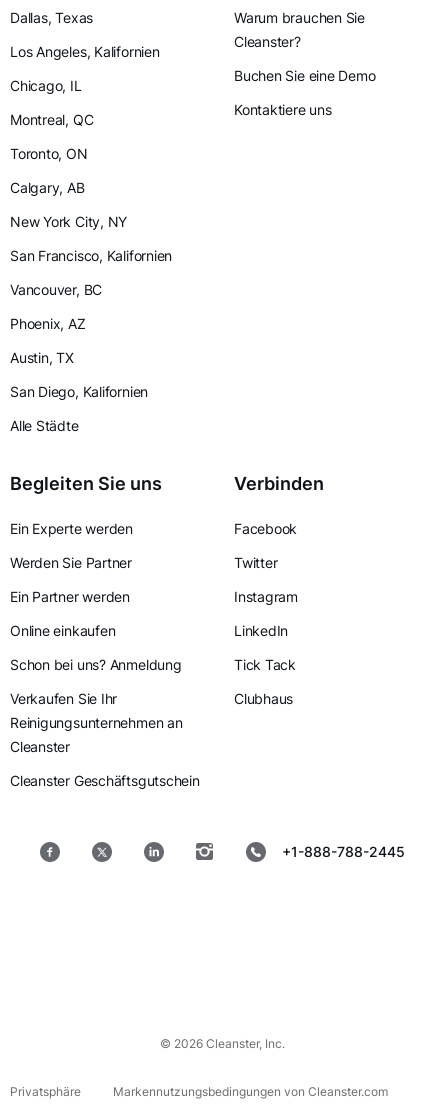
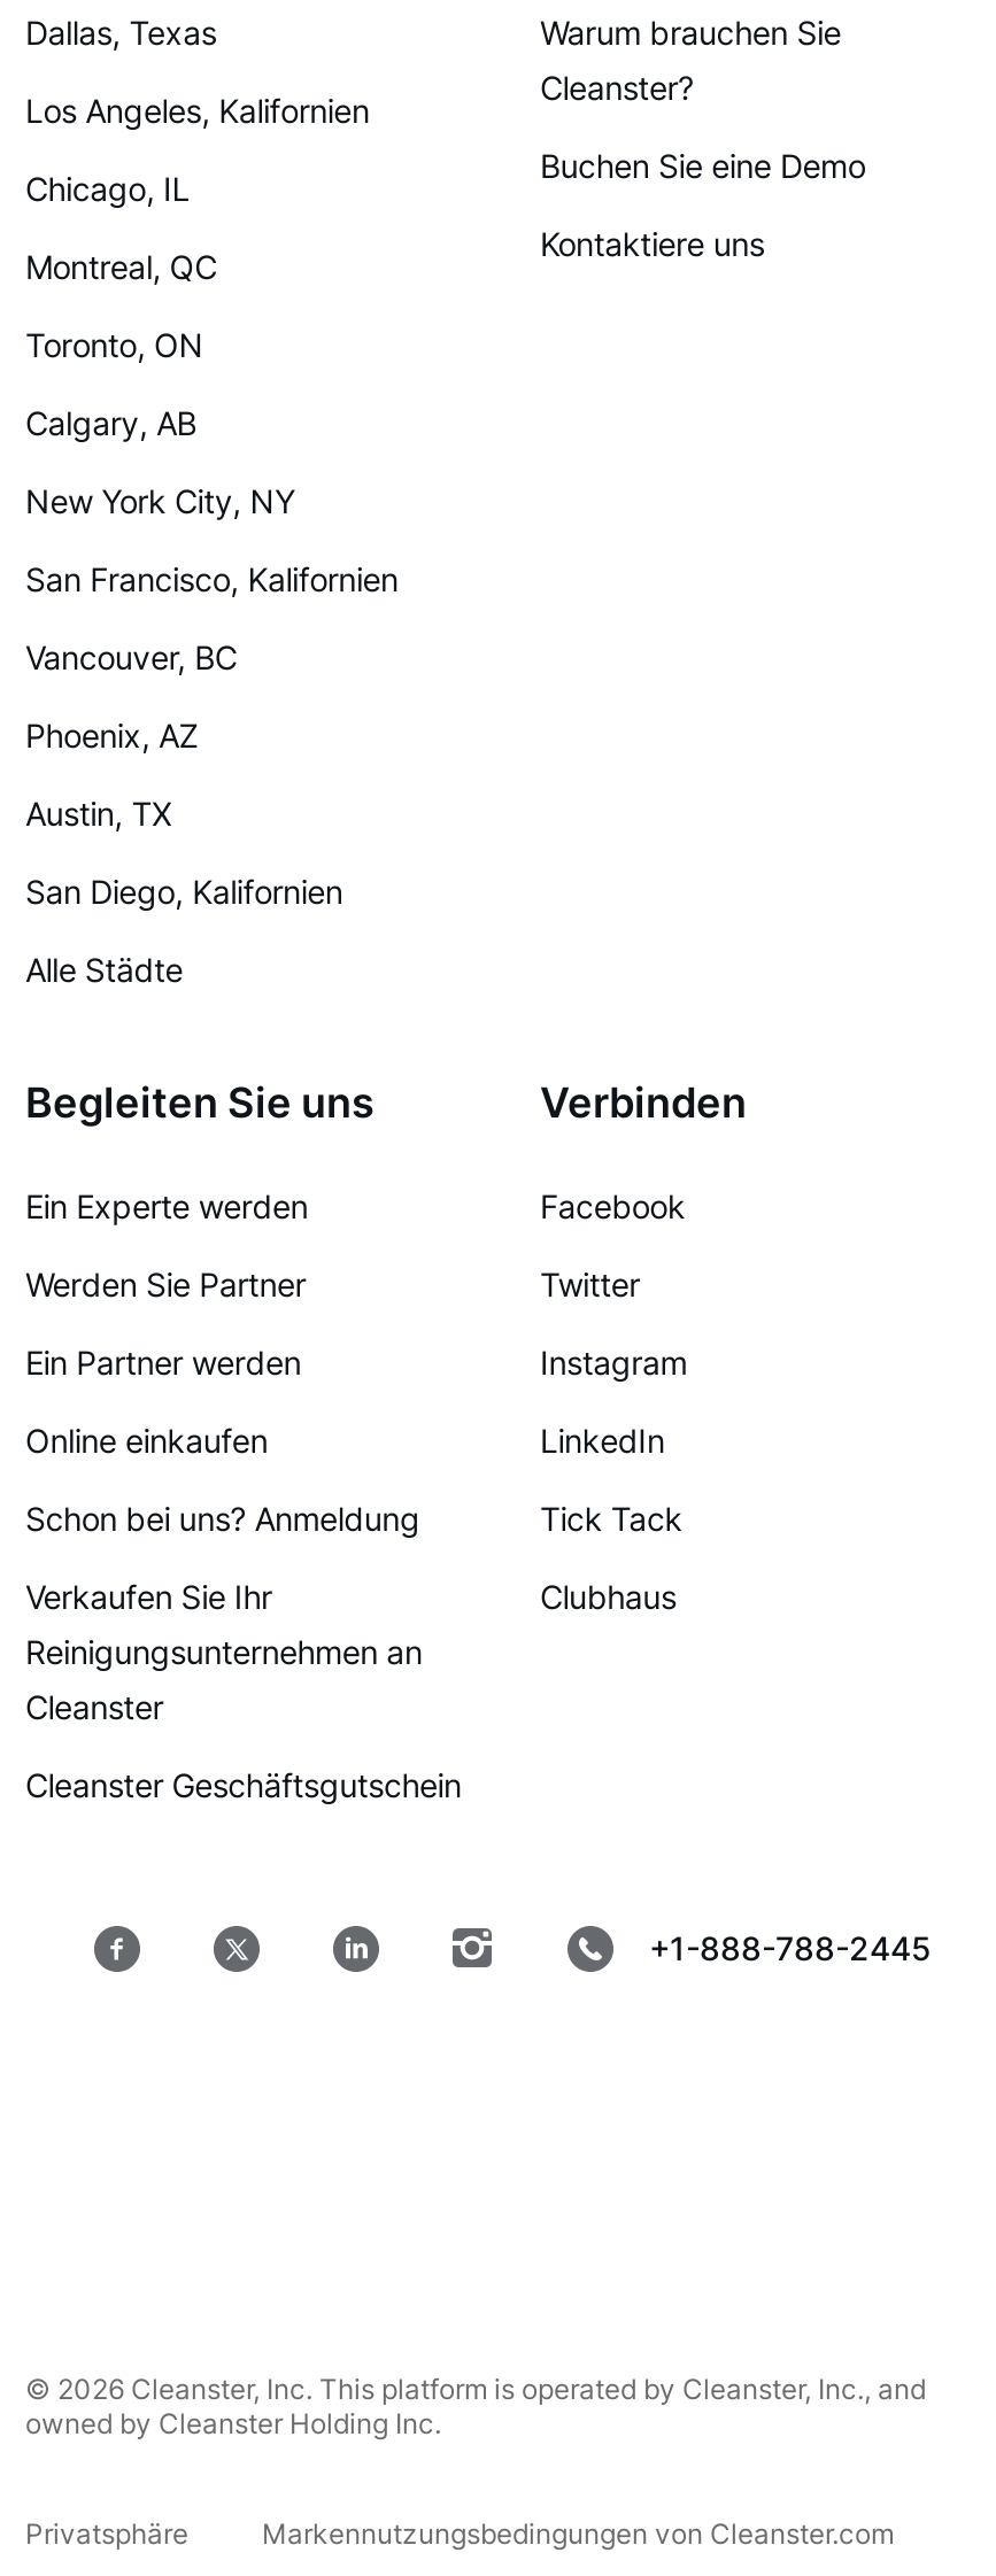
- © 2026 Cleanster, Inc.
+ © 2026 Cleanster, Inc. This platform is operated by Cleanster, Inc., and
+ owned by Cleanster Holding Inc.
